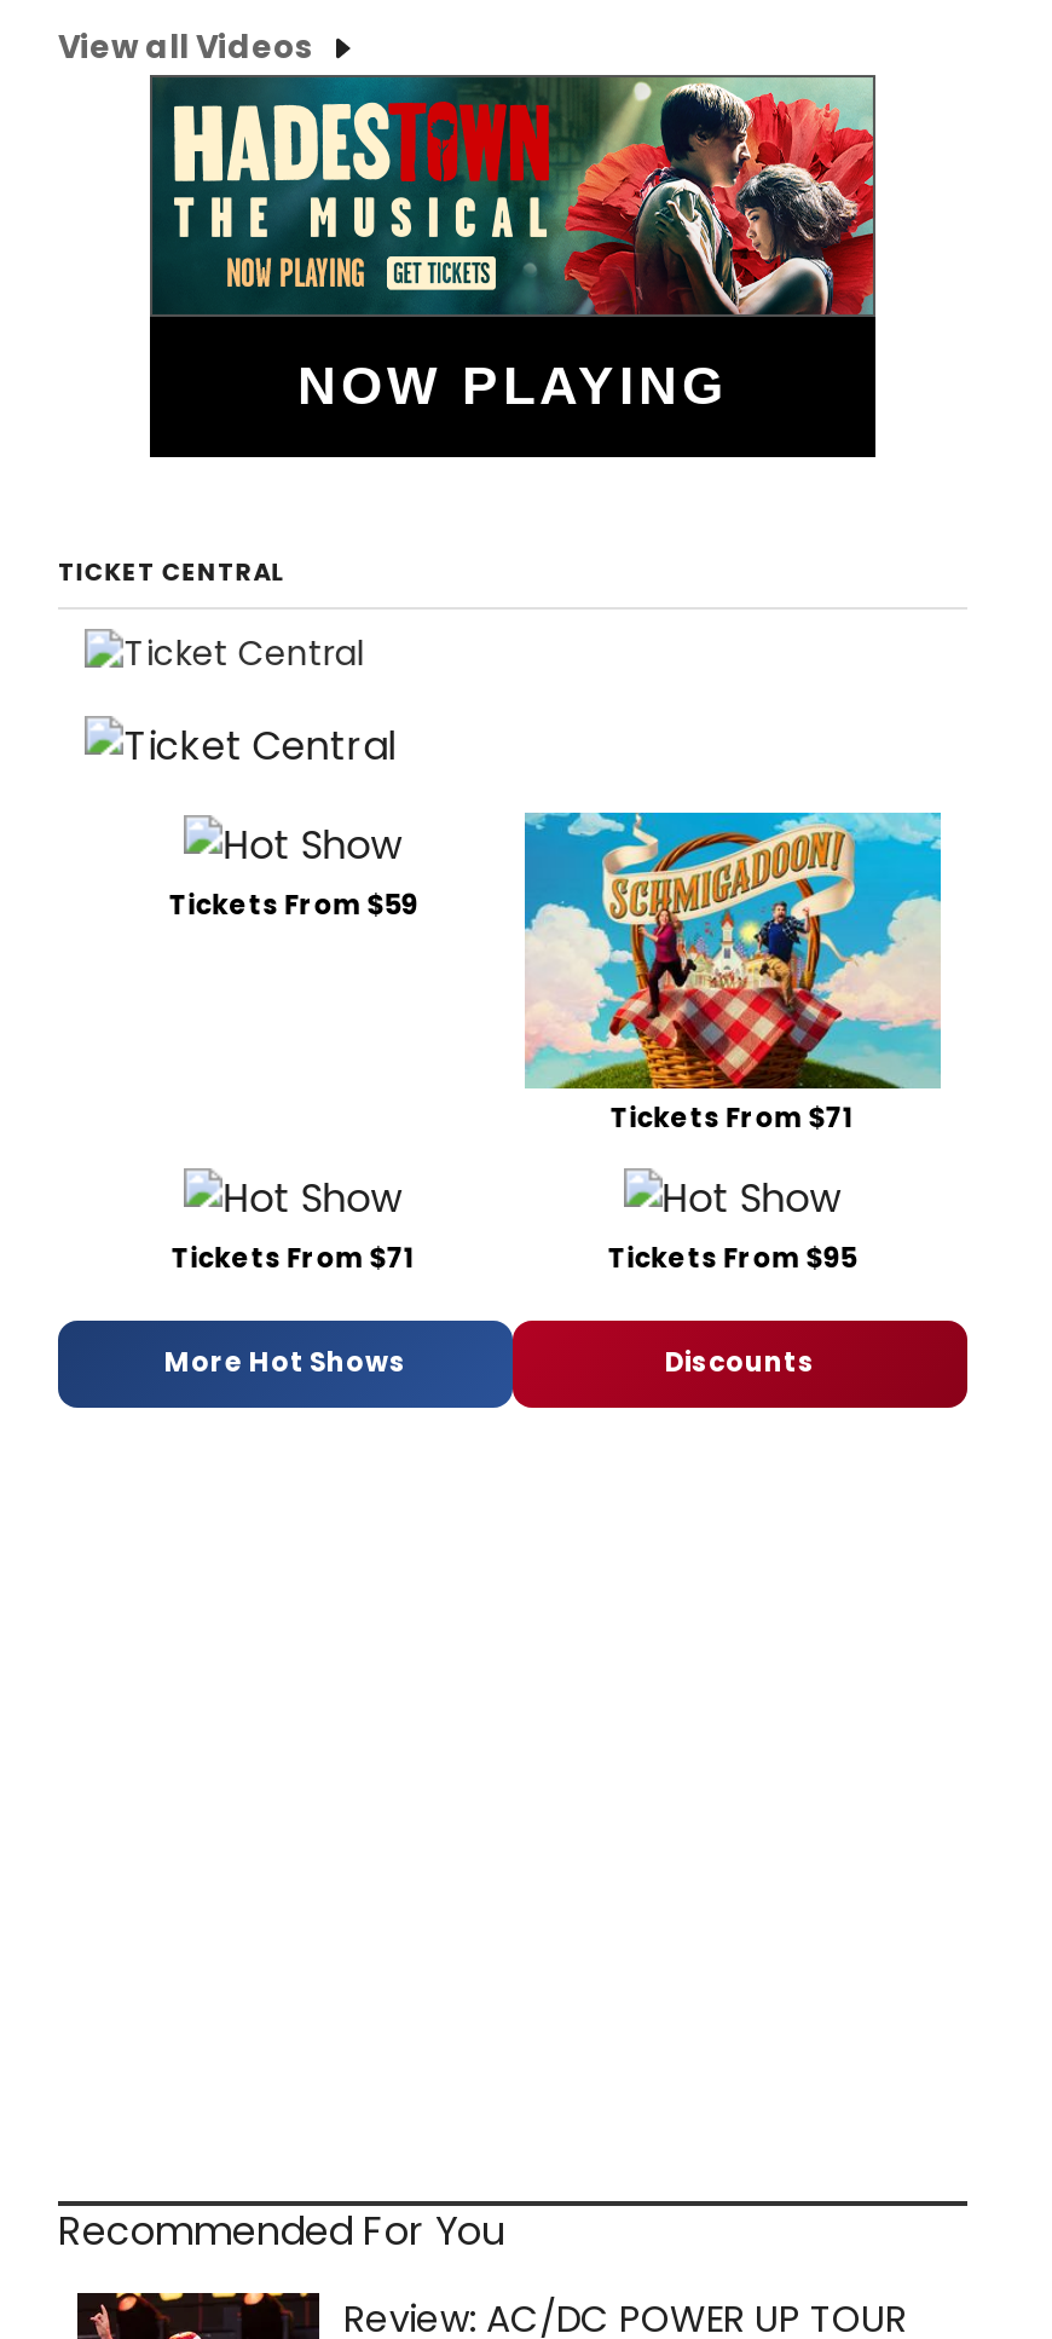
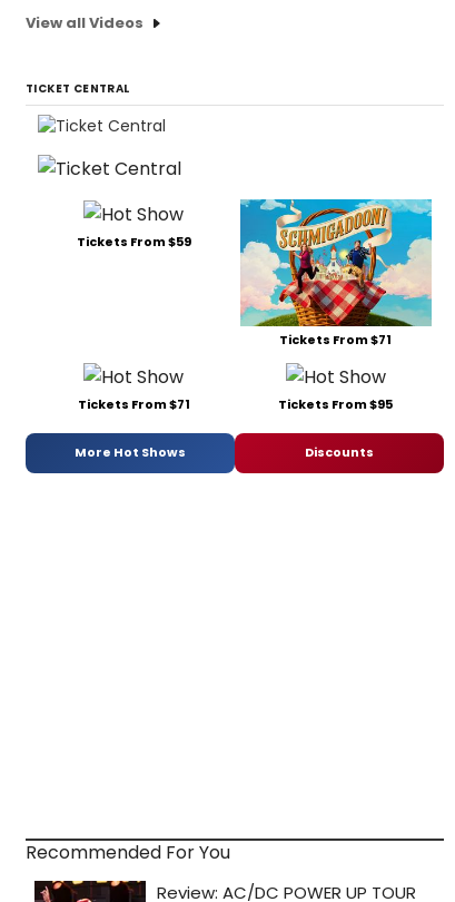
- [image]
- NOW PLAYING
